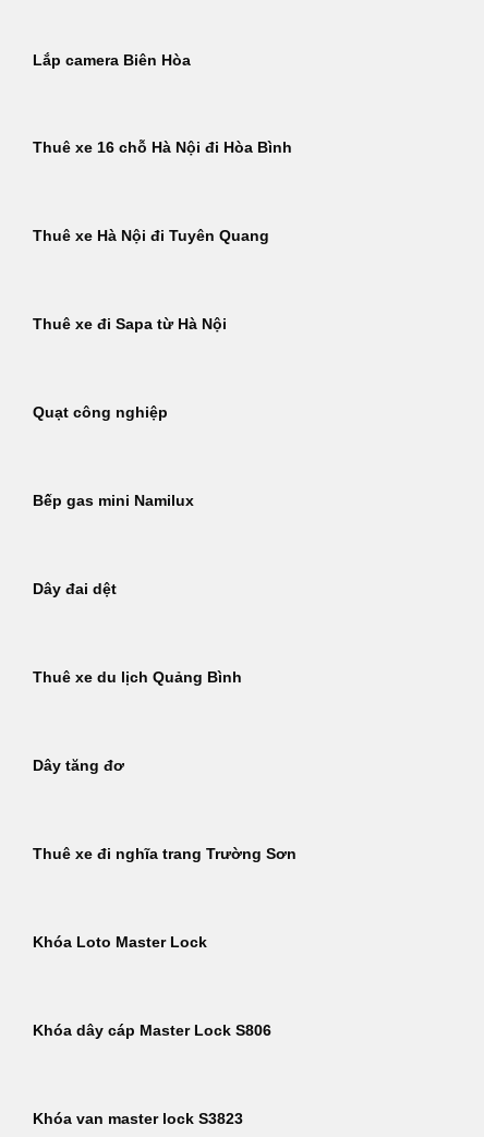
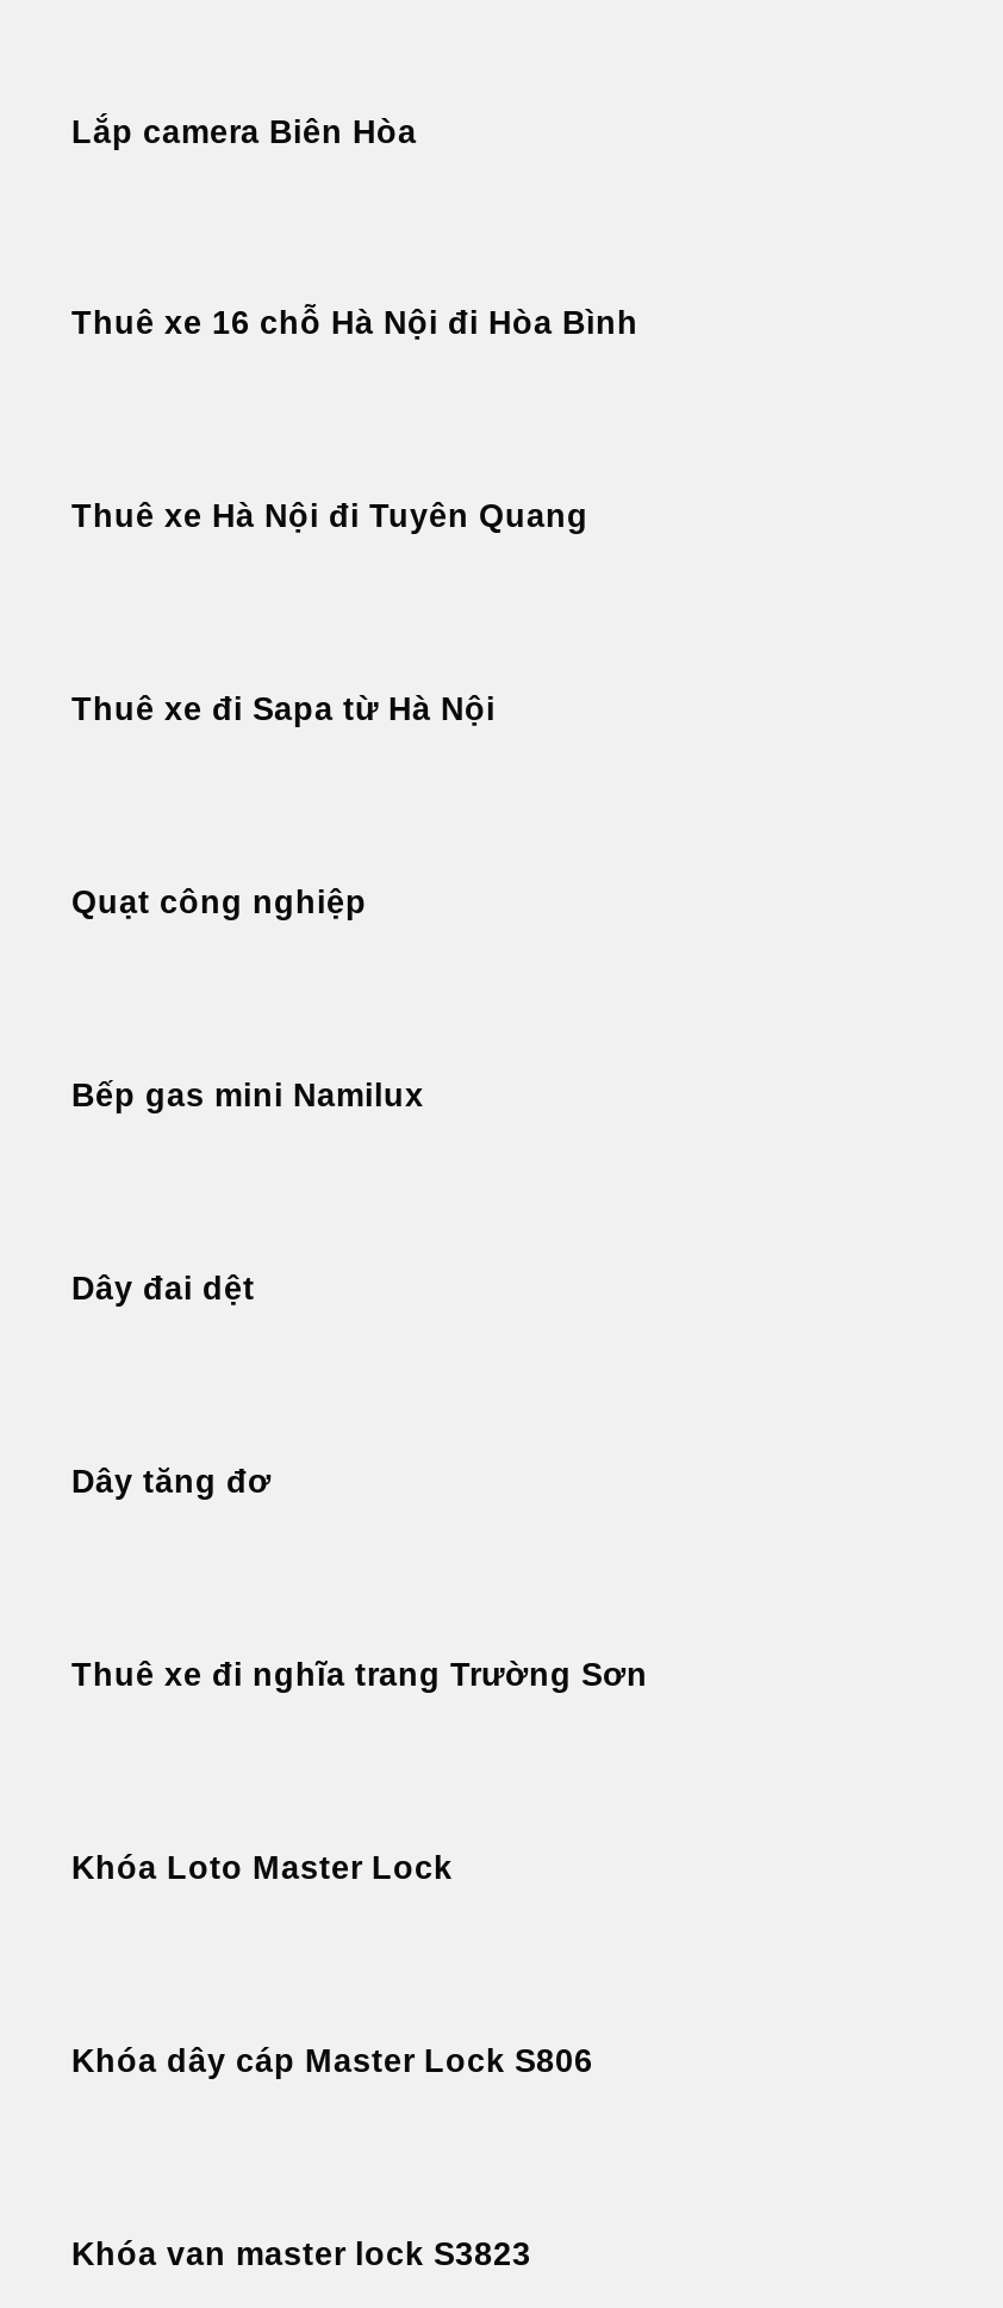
- Thuê xe du lịch Quảng Bình
